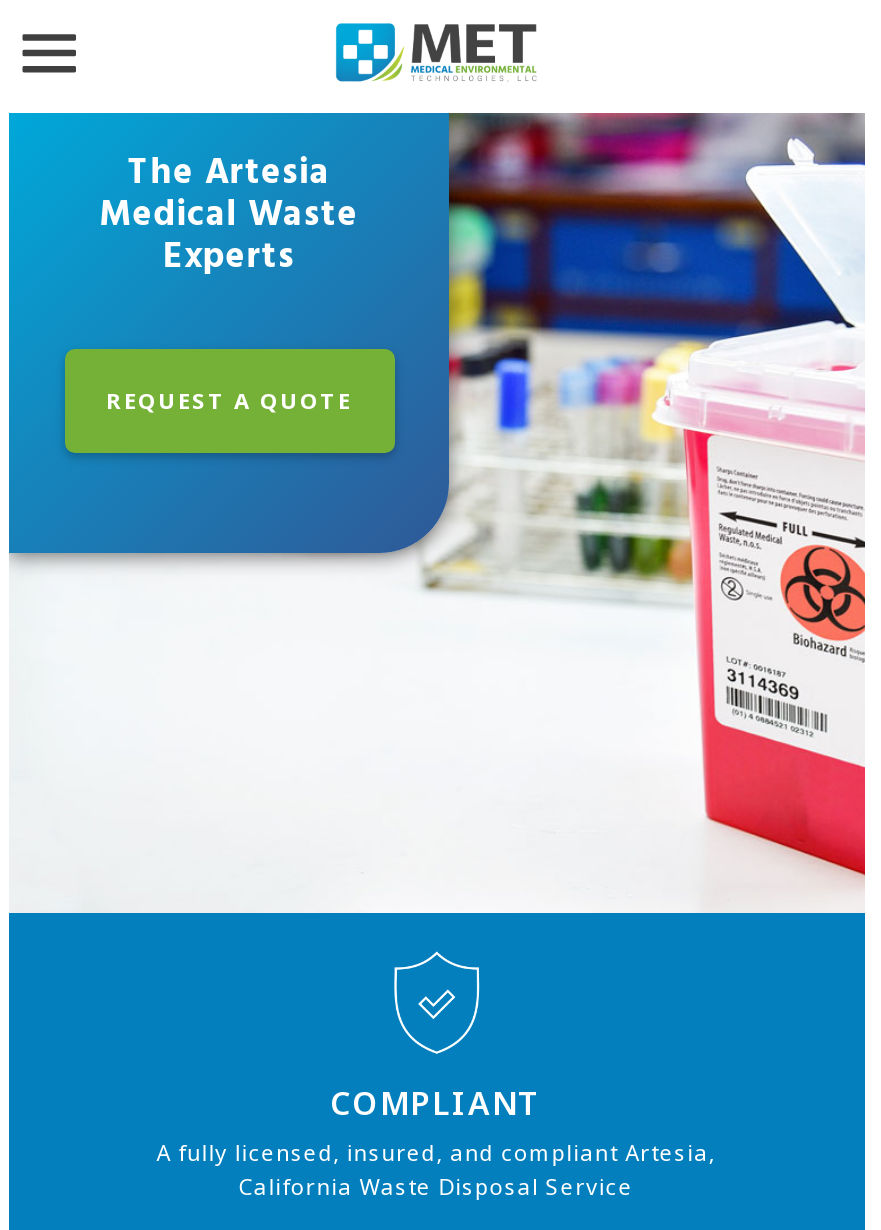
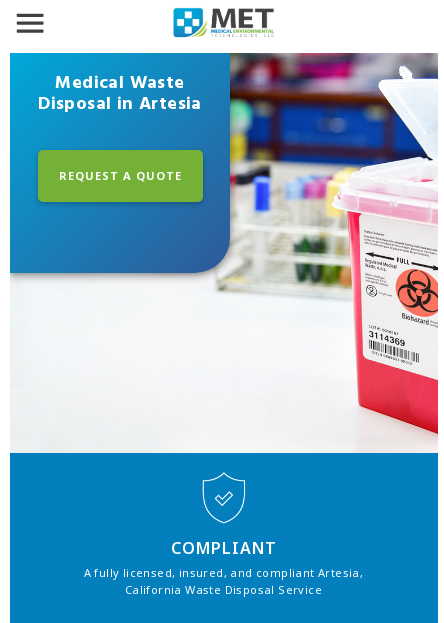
- The Artesia

moved up: Medical Waste

- [image]
+ [image]

- Experts
+ Disposal in Artesia

moved up: REQUEST A QUOTE
